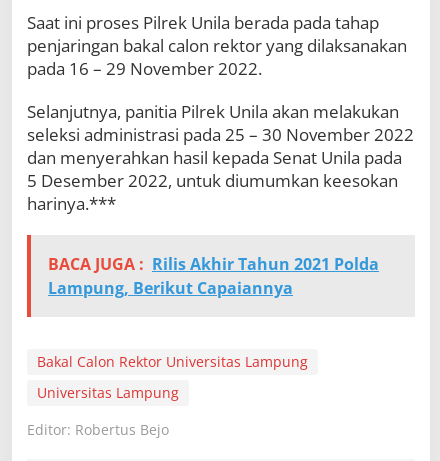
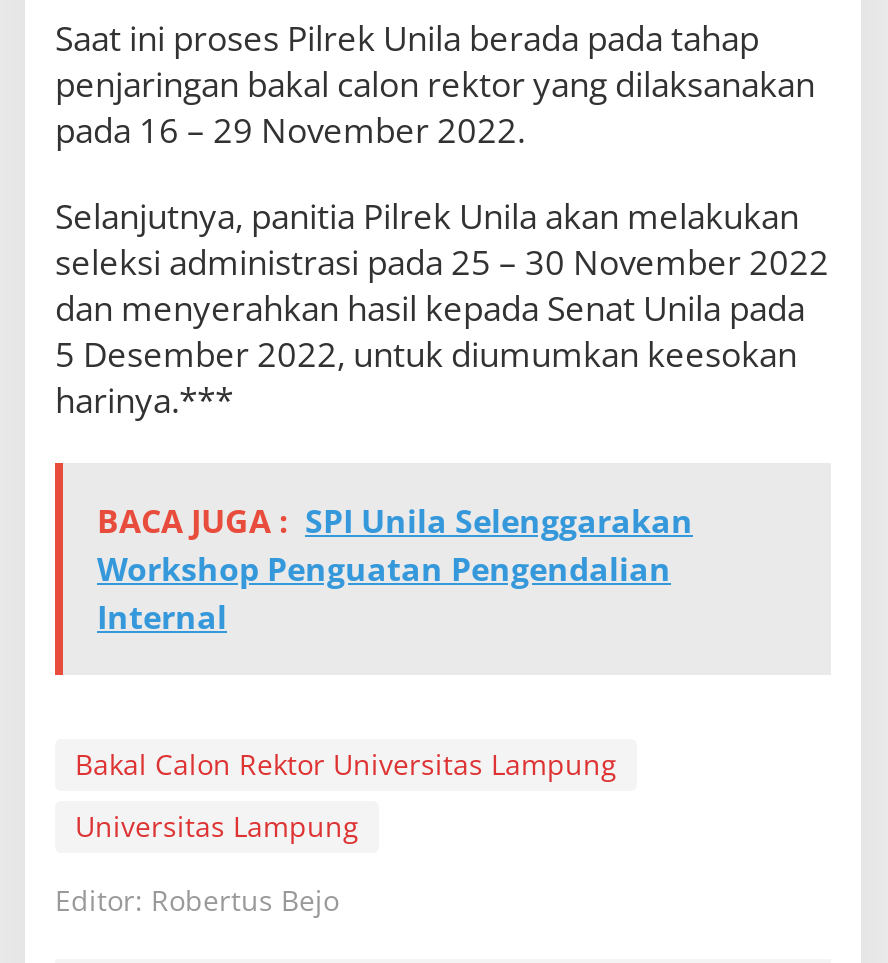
- BACA JUGA : Rilis Akhir Tahun 2021 Polda
- Lampung, Berikut Capaiannya
+ BACA JUGA : SPI Unila Selenggarakan
+ Workshop Penguatan Pengendalian
+ Internal
